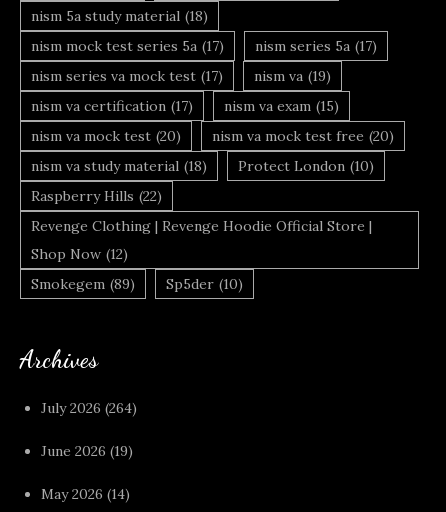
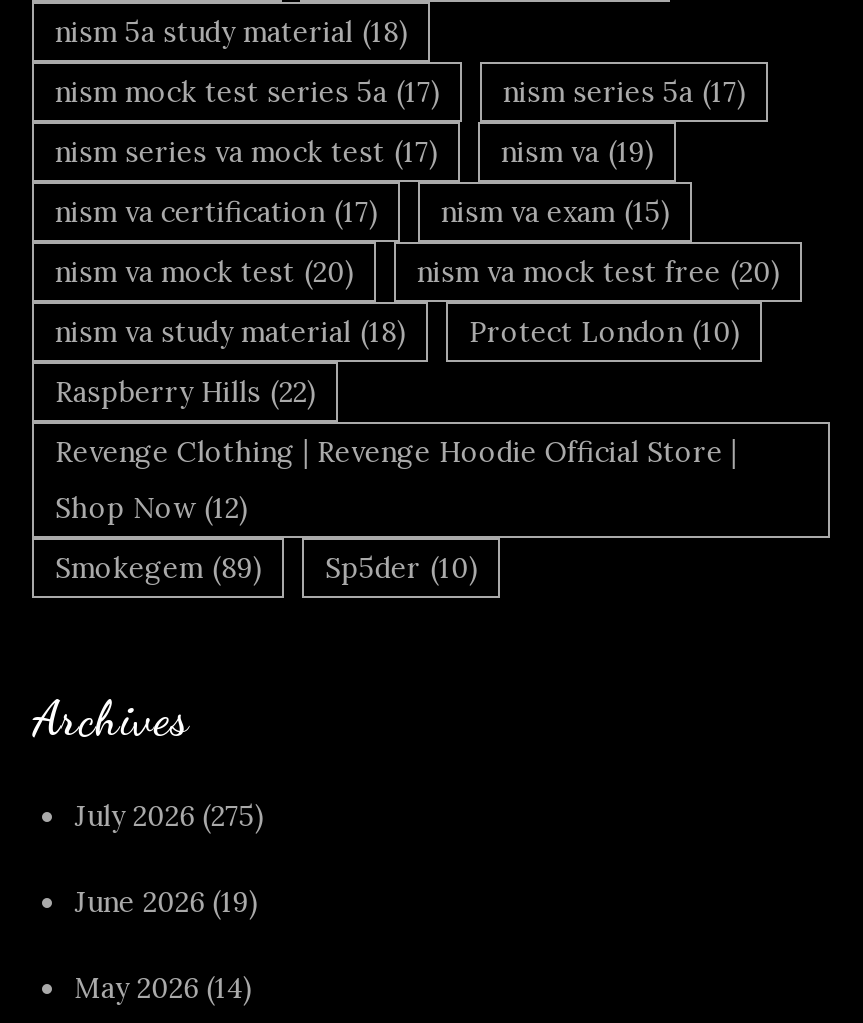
- July 2026 (264)
+ July 2026 (275)
